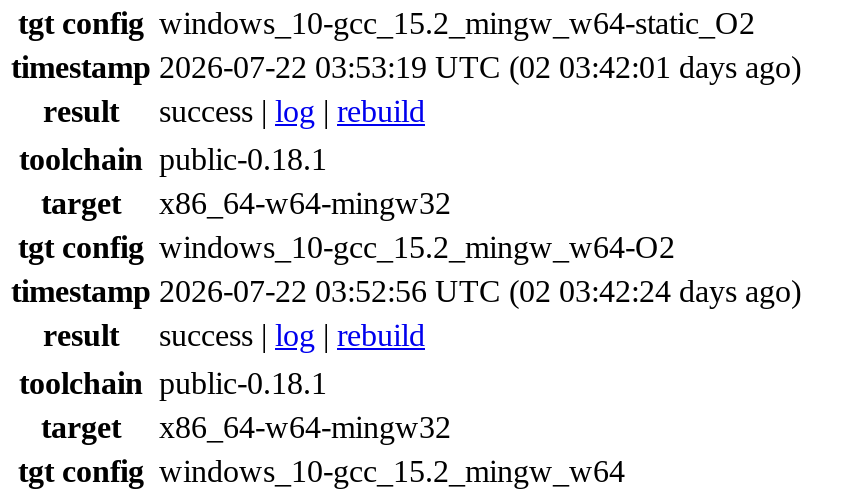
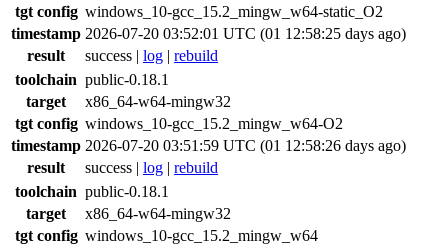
- timestamp 2026-07-22 03:53:19 UTC (02 03:42:01 days ago)
+ timestamp 2026-07-20 03:52:01 UTC (01 12:58:25 days ago)

- timestamp 2026-07-22 03:52:56 UTC (02 03:42:24 days ago)
+ timestamp 2026-07-20 03:51:59 UTC (01 12:58:26 days ago)
